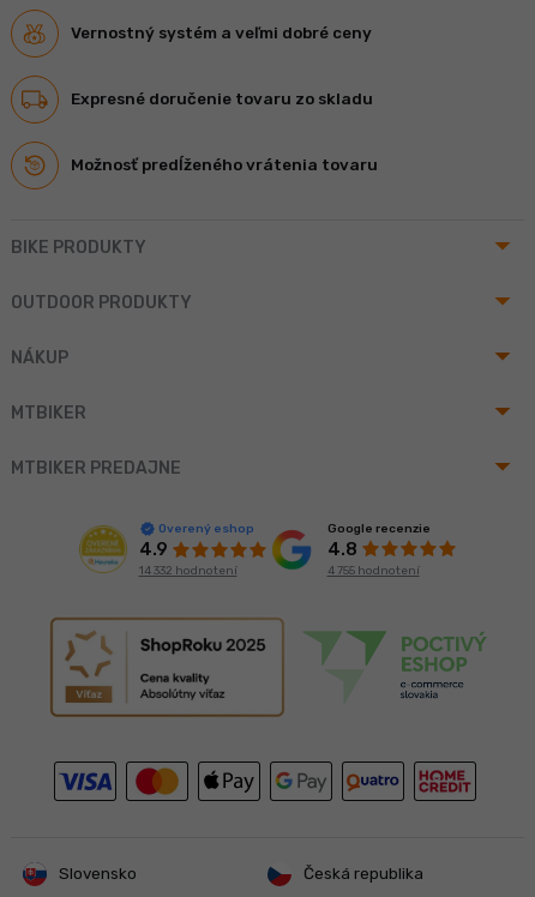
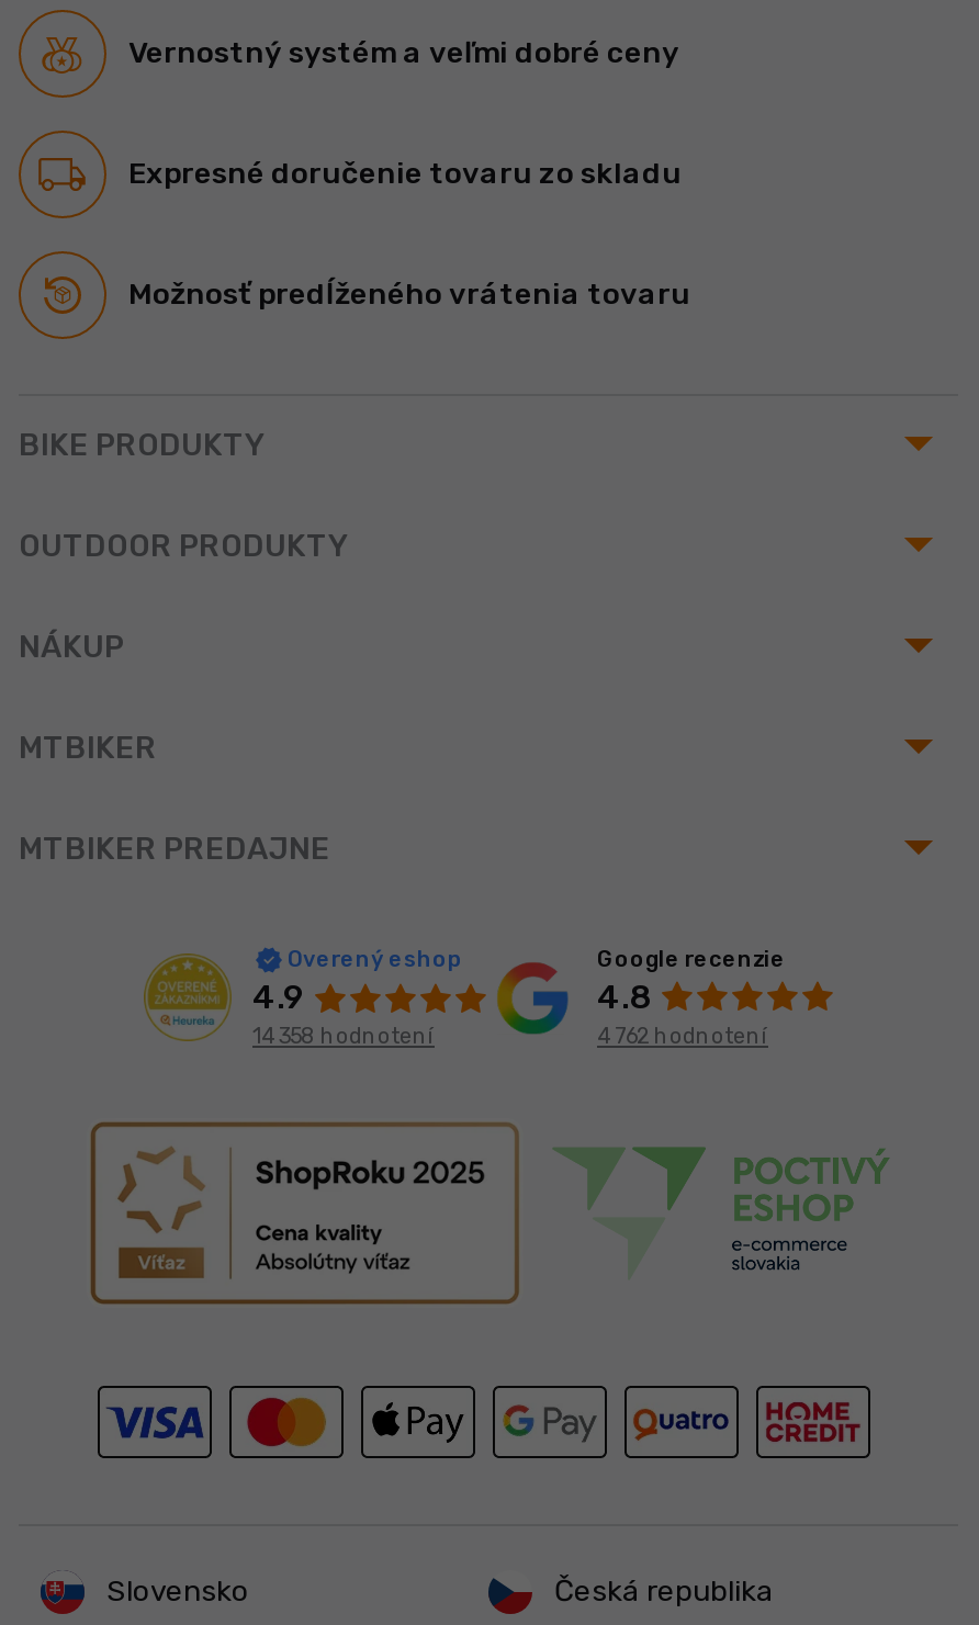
- 14 332 hodnotení
+ 14 358 hodnotení

- 4 755 hodnotení
+ 4 762 hodnotení
